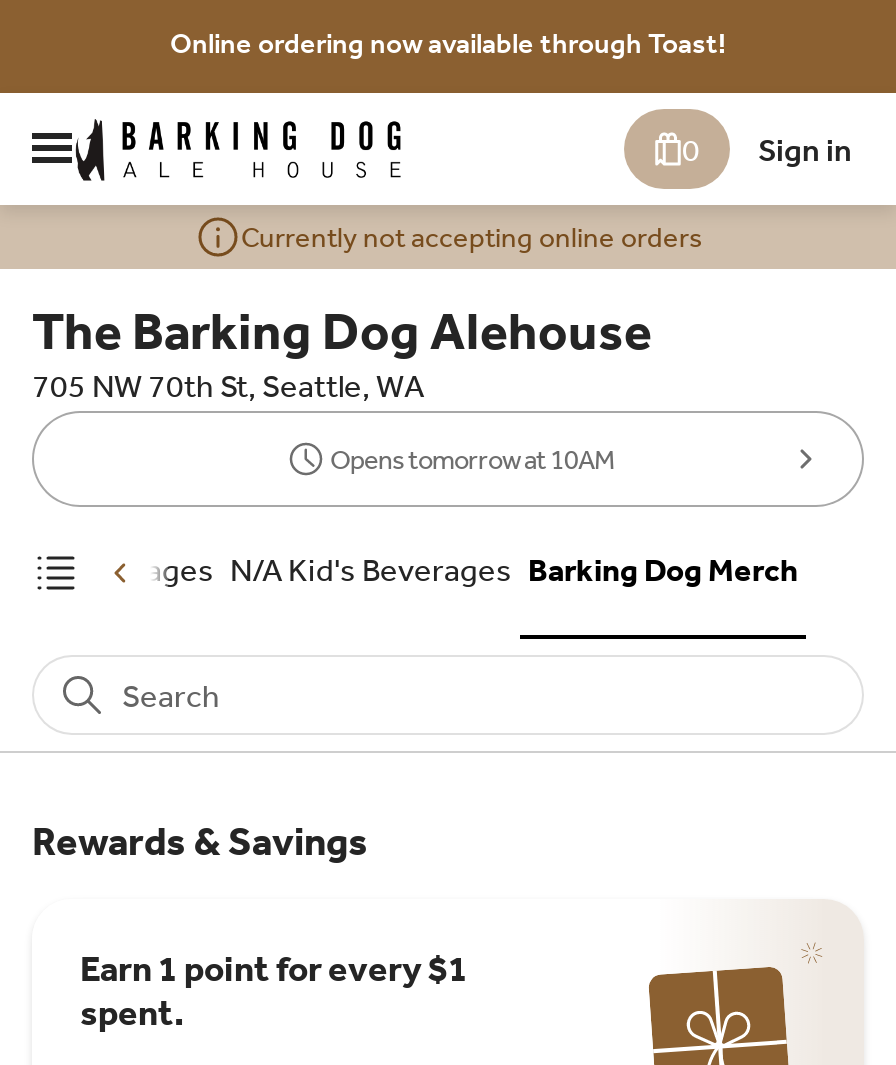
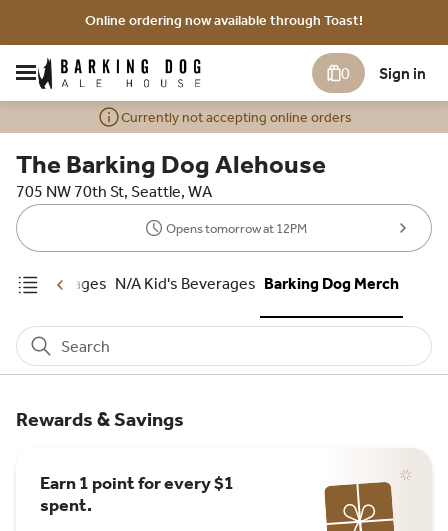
- Opens tomorrow at 10AM
+ Opens tomorrow at 12PM
